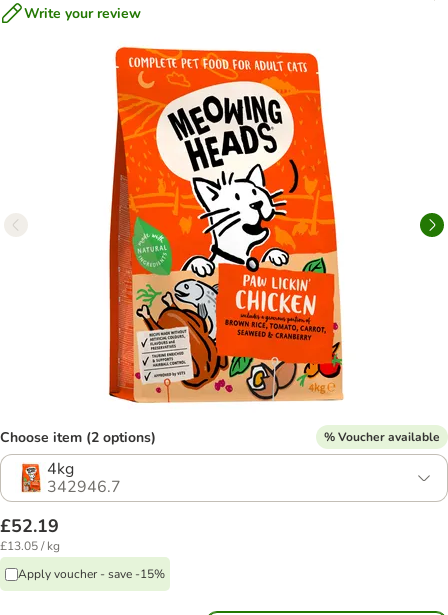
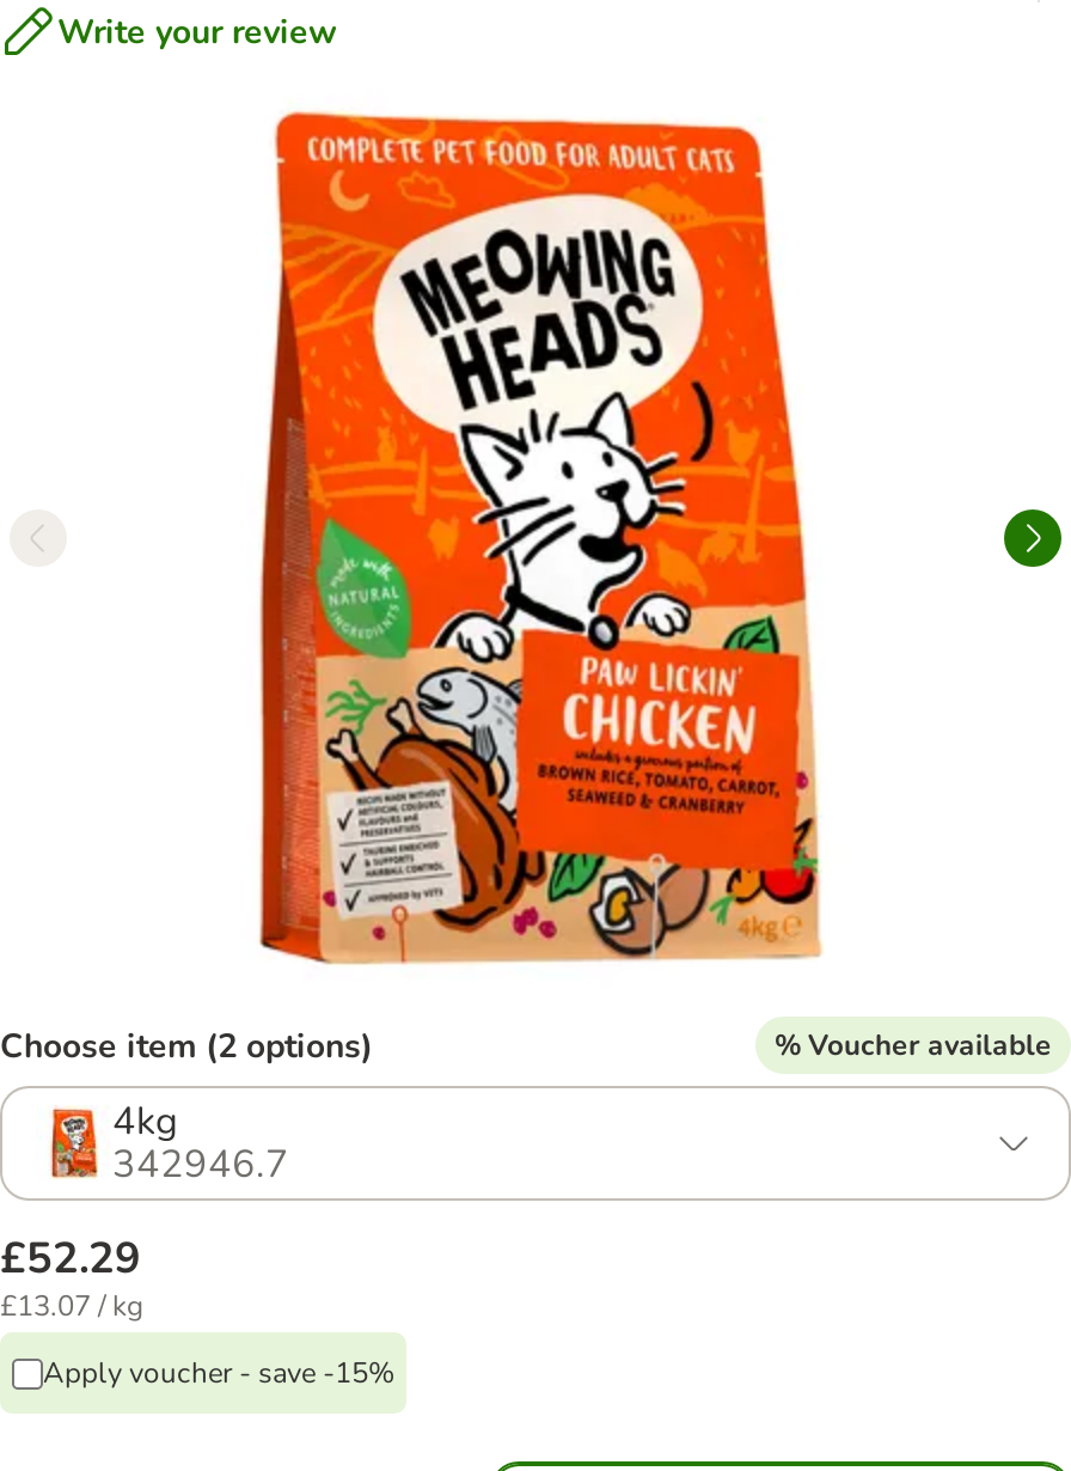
- £52.19
+ £52.29

- £13.05 / kg
+ £13.07 / kg
